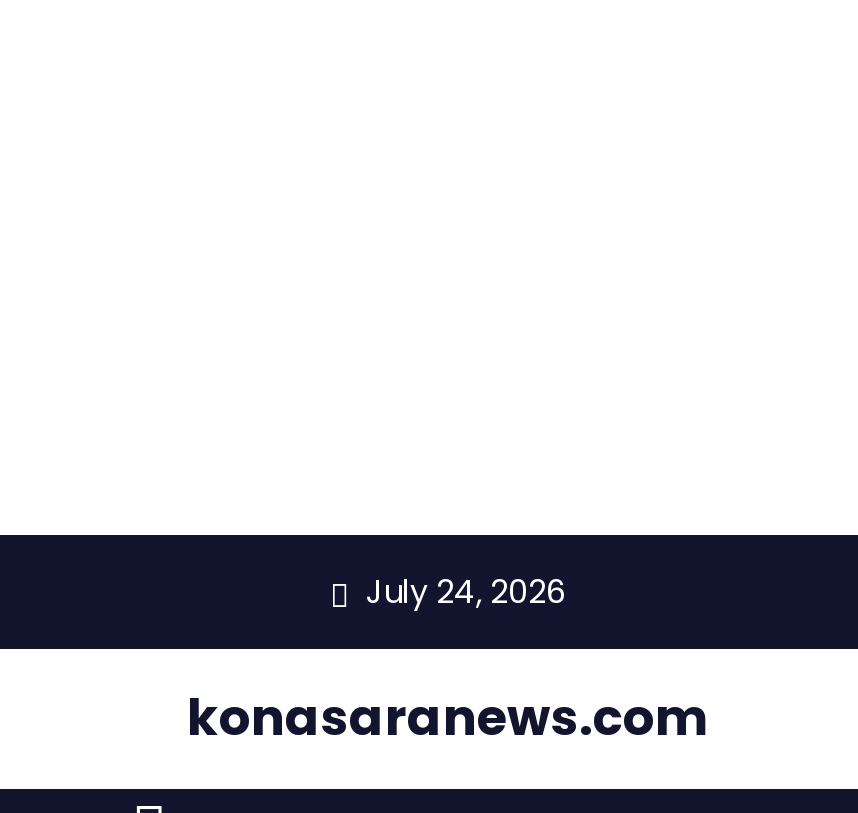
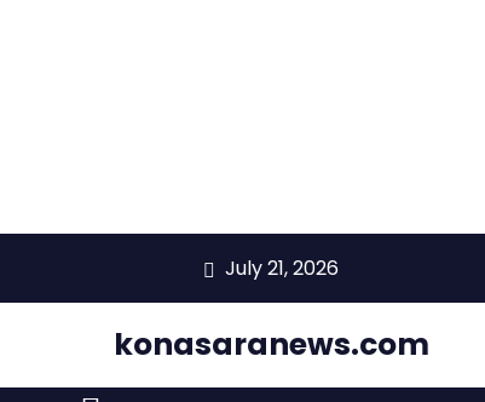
- July 24, 2026
+ July 21, 2026
